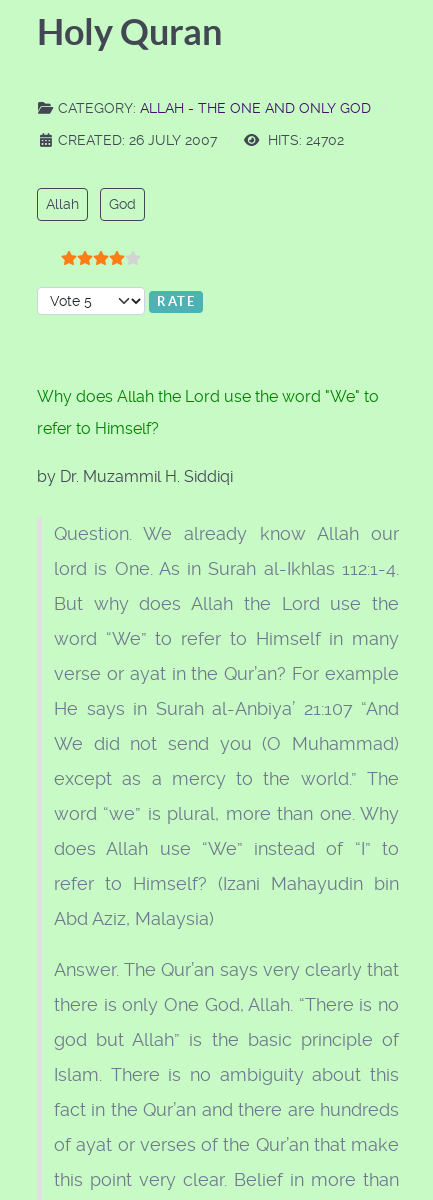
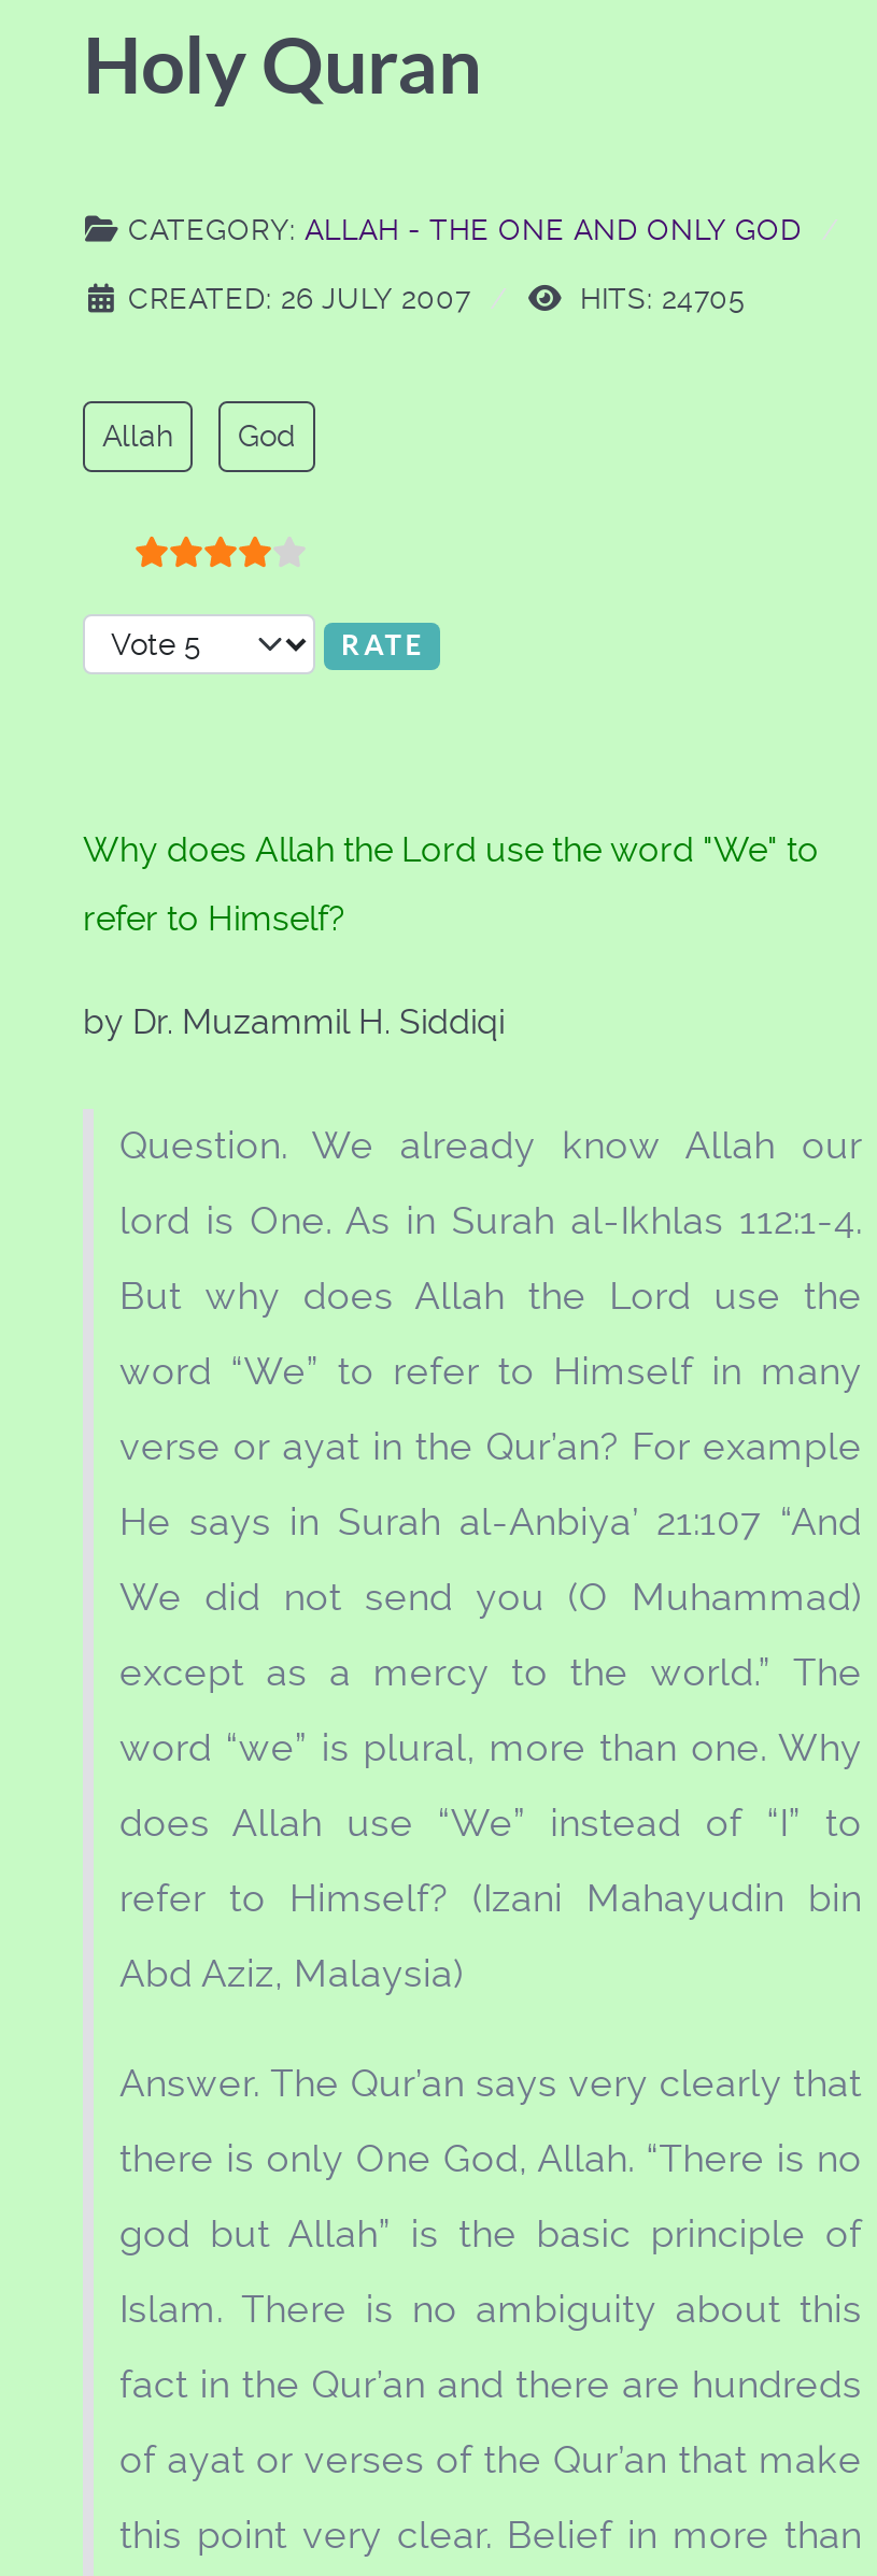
- HITS: 24702
+ HITS: 24705
